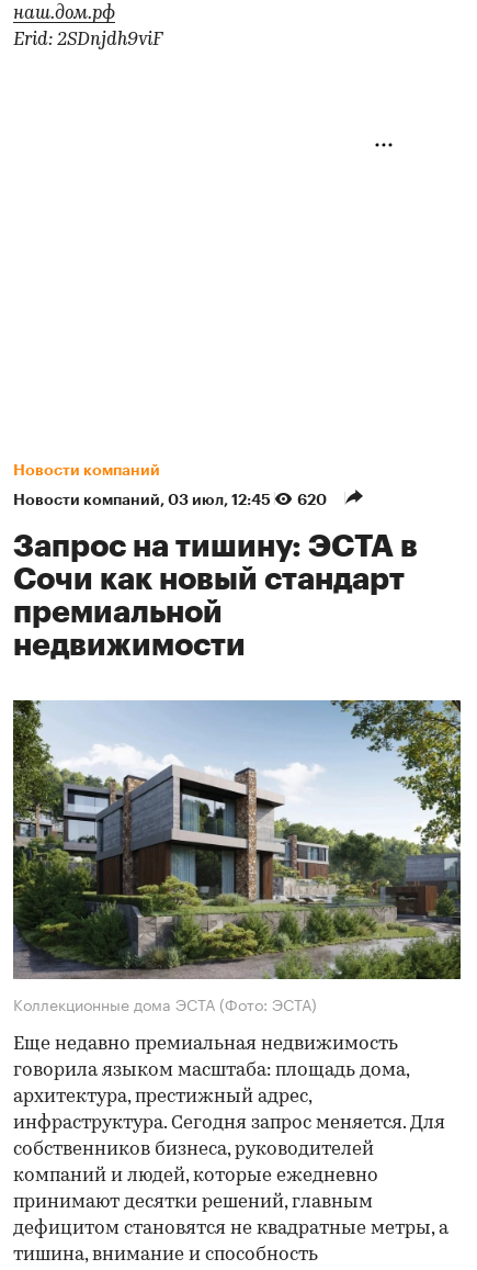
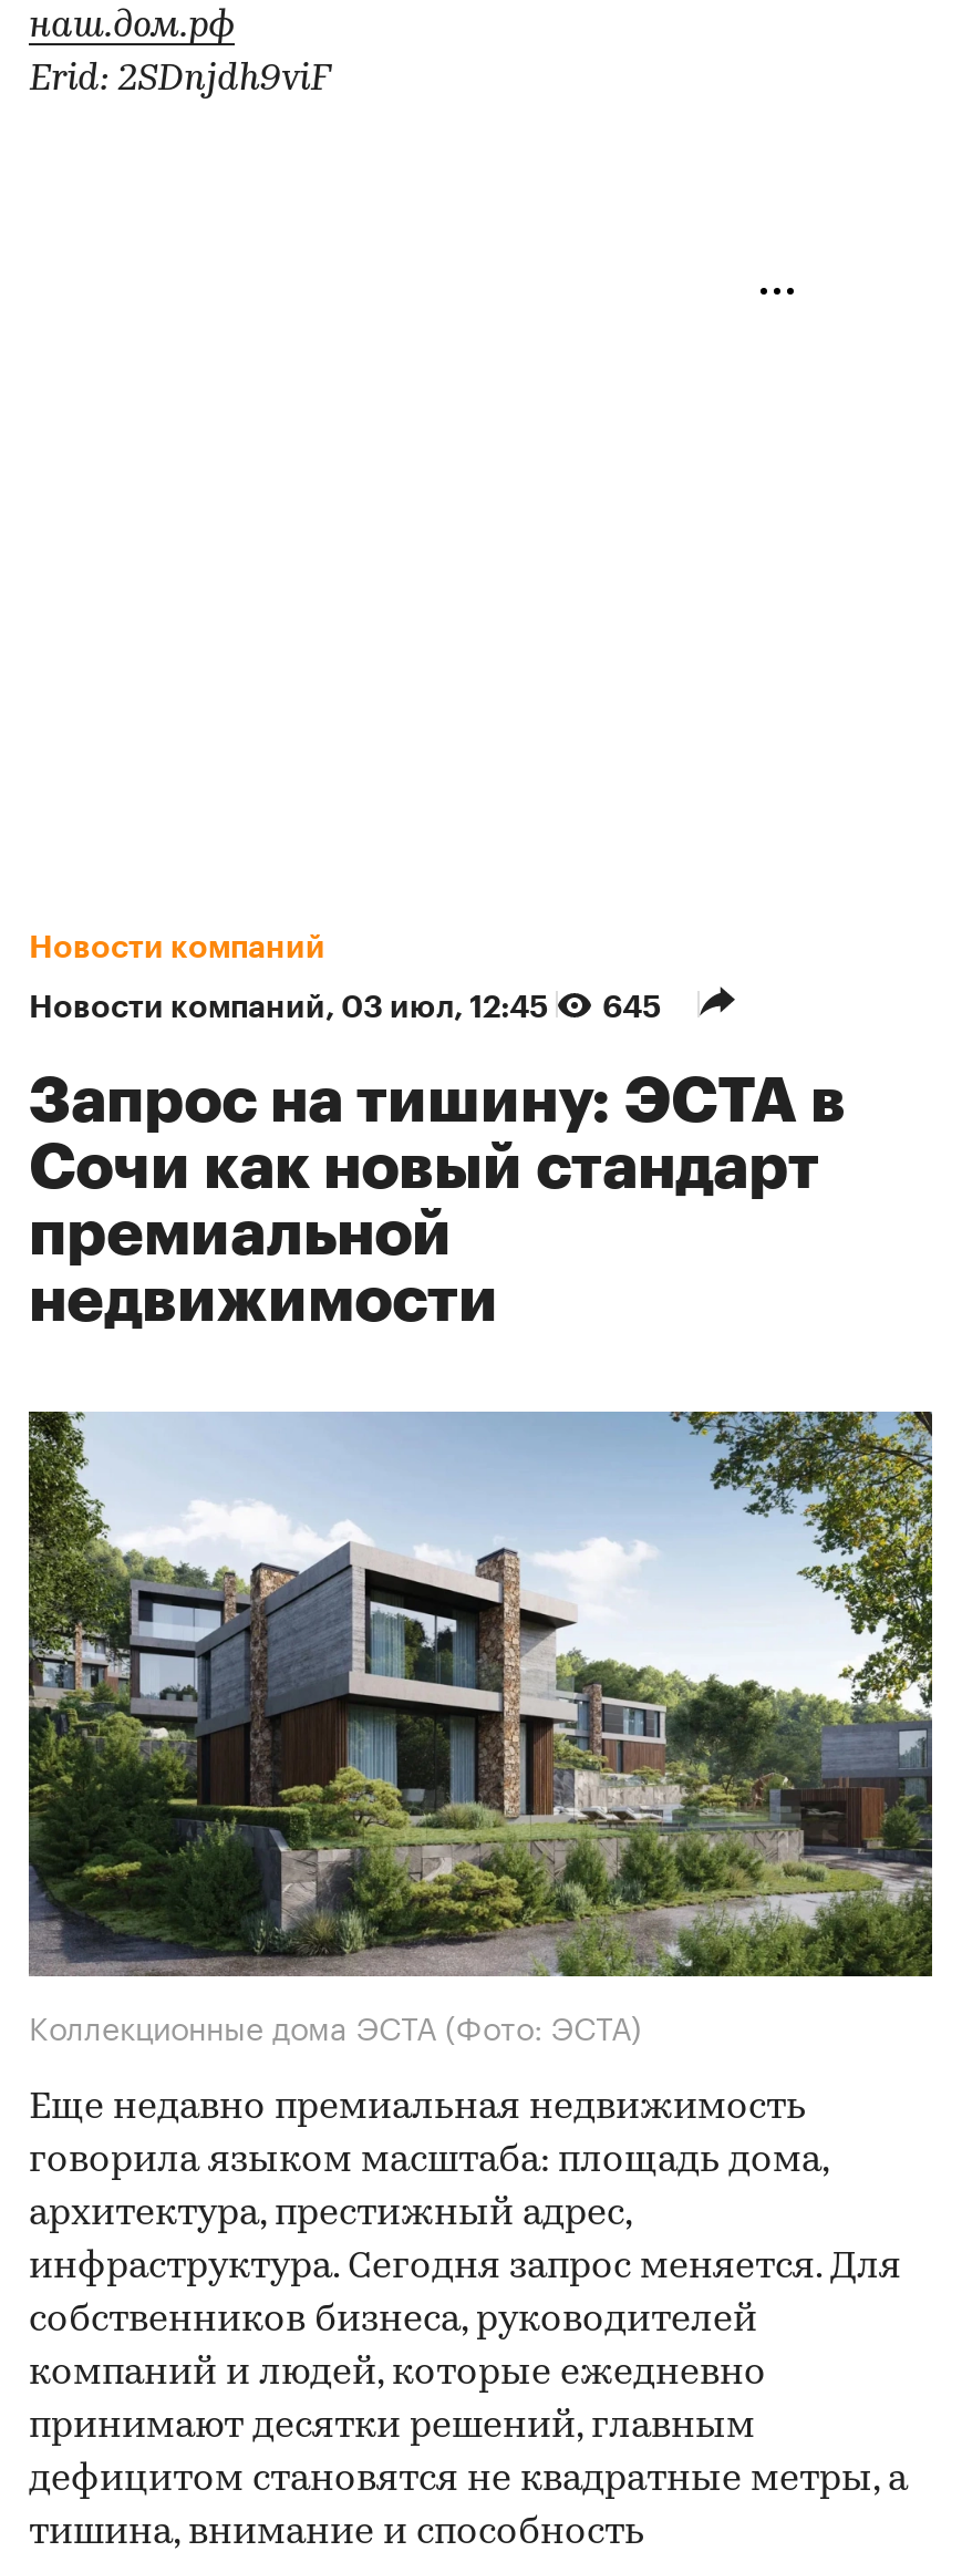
- Новости компаний, 03 июл, 12:45 620
+ Новости компаний, 03 июл, 12:45 645
